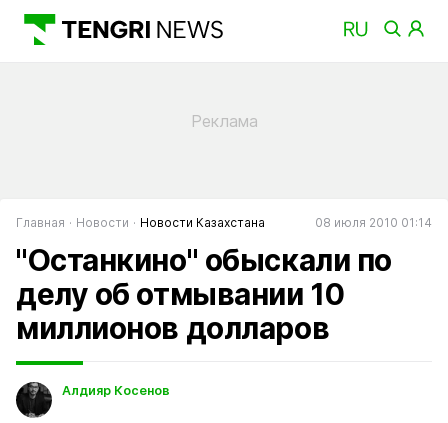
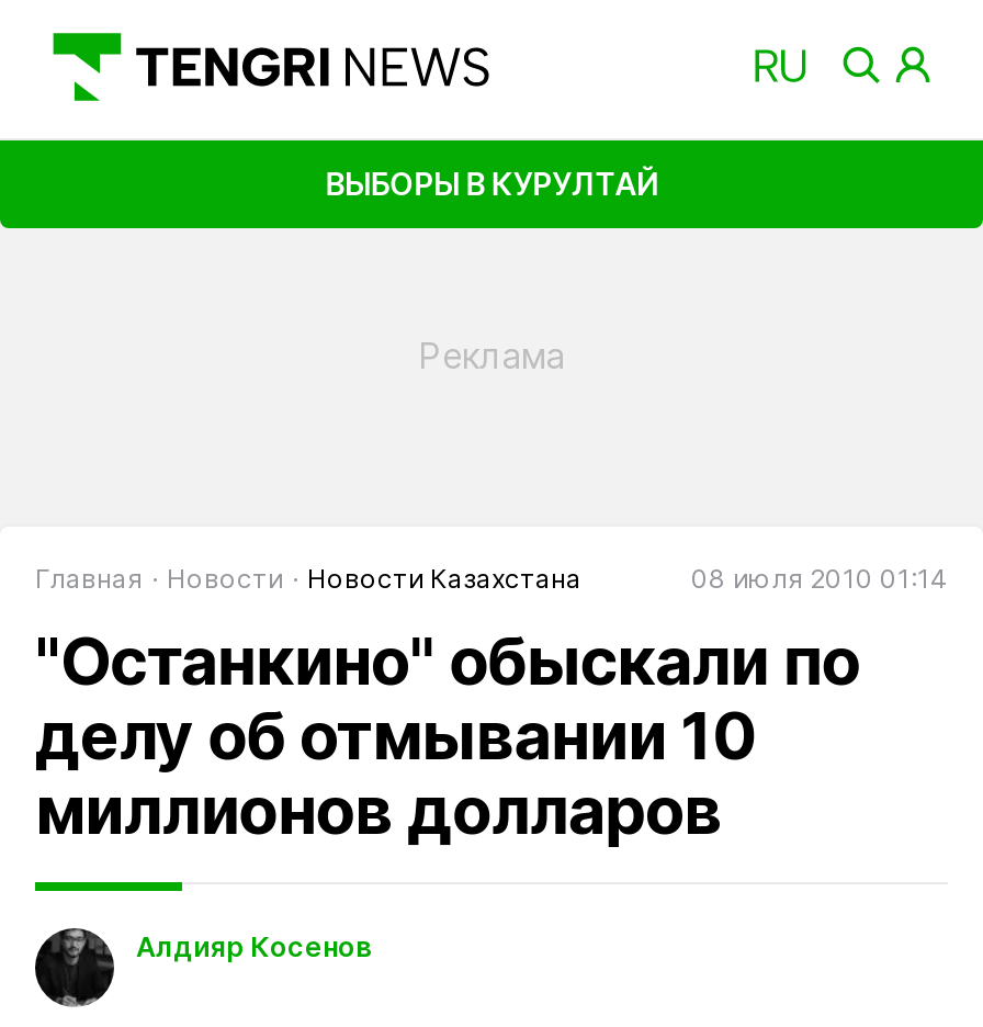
+ ВЫБОРЫ В КУРУЛТАЙ
